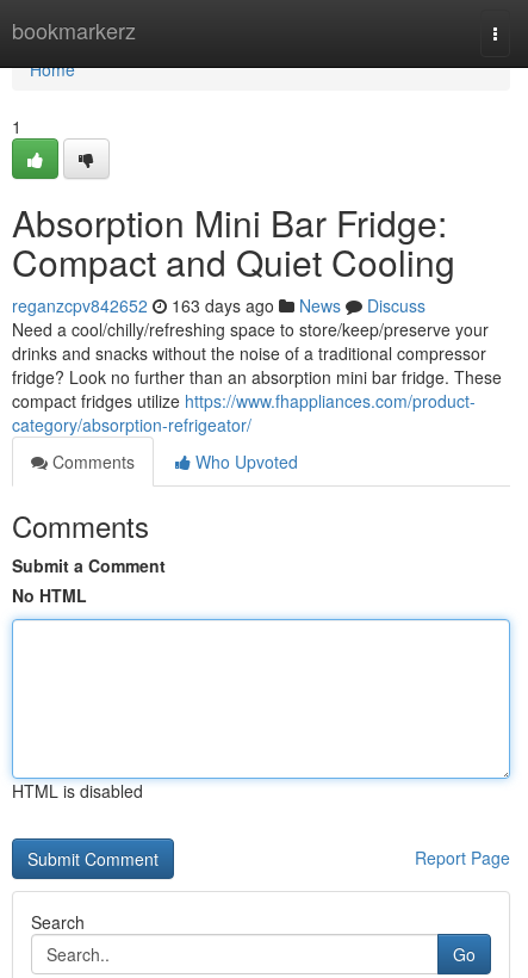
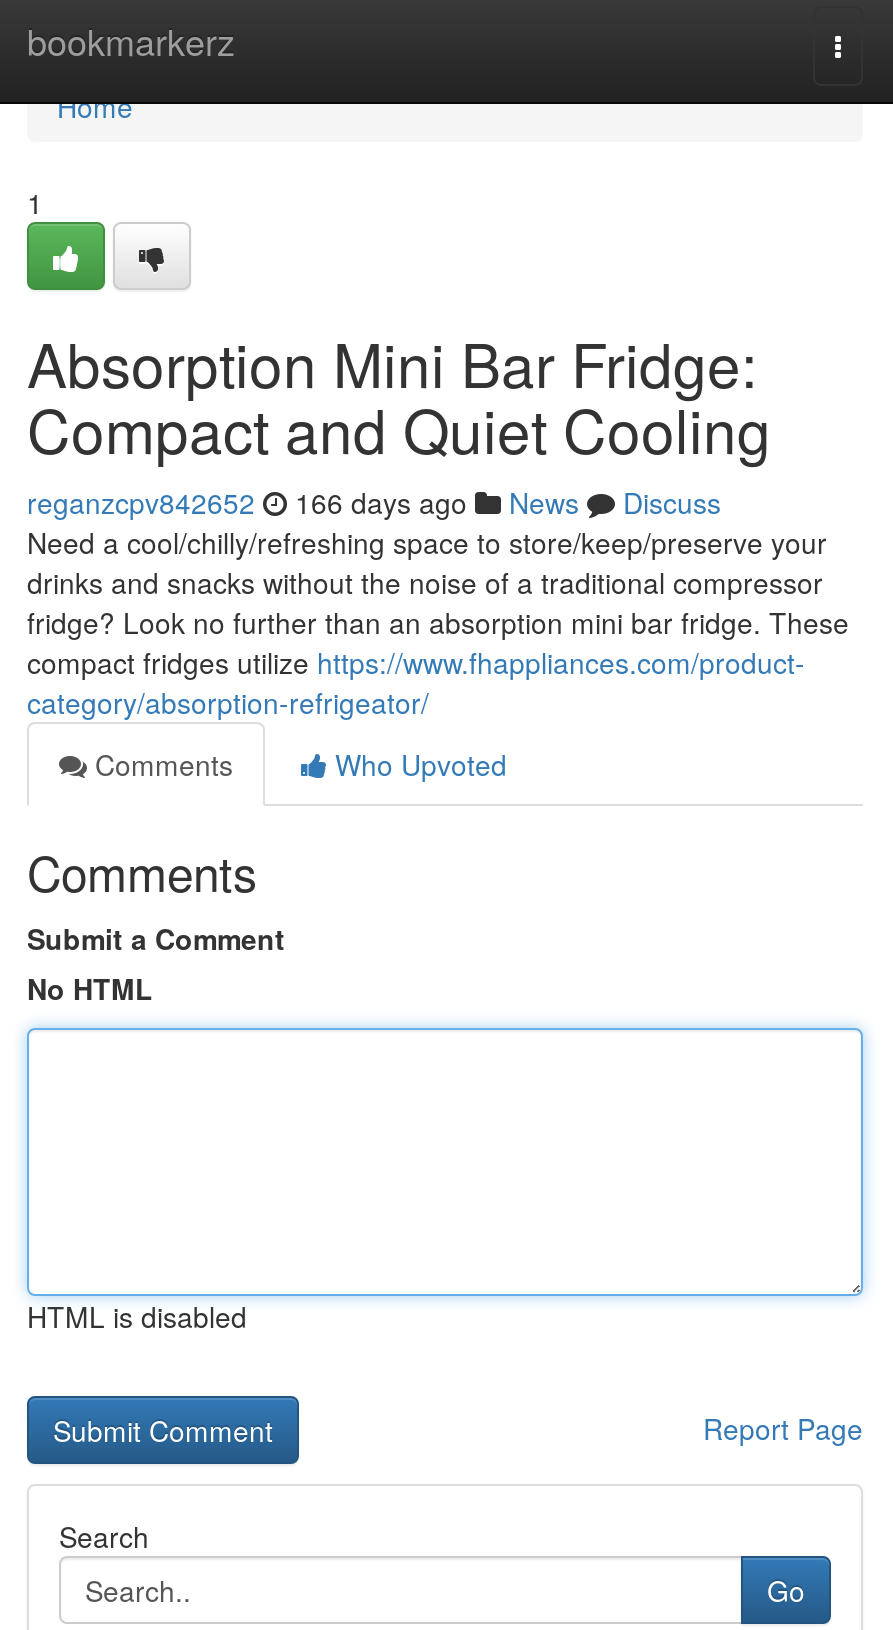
- reganzcpv842652 163 days ago News Discuss
+ reganzcpv842652 166 days ago News Discuss
